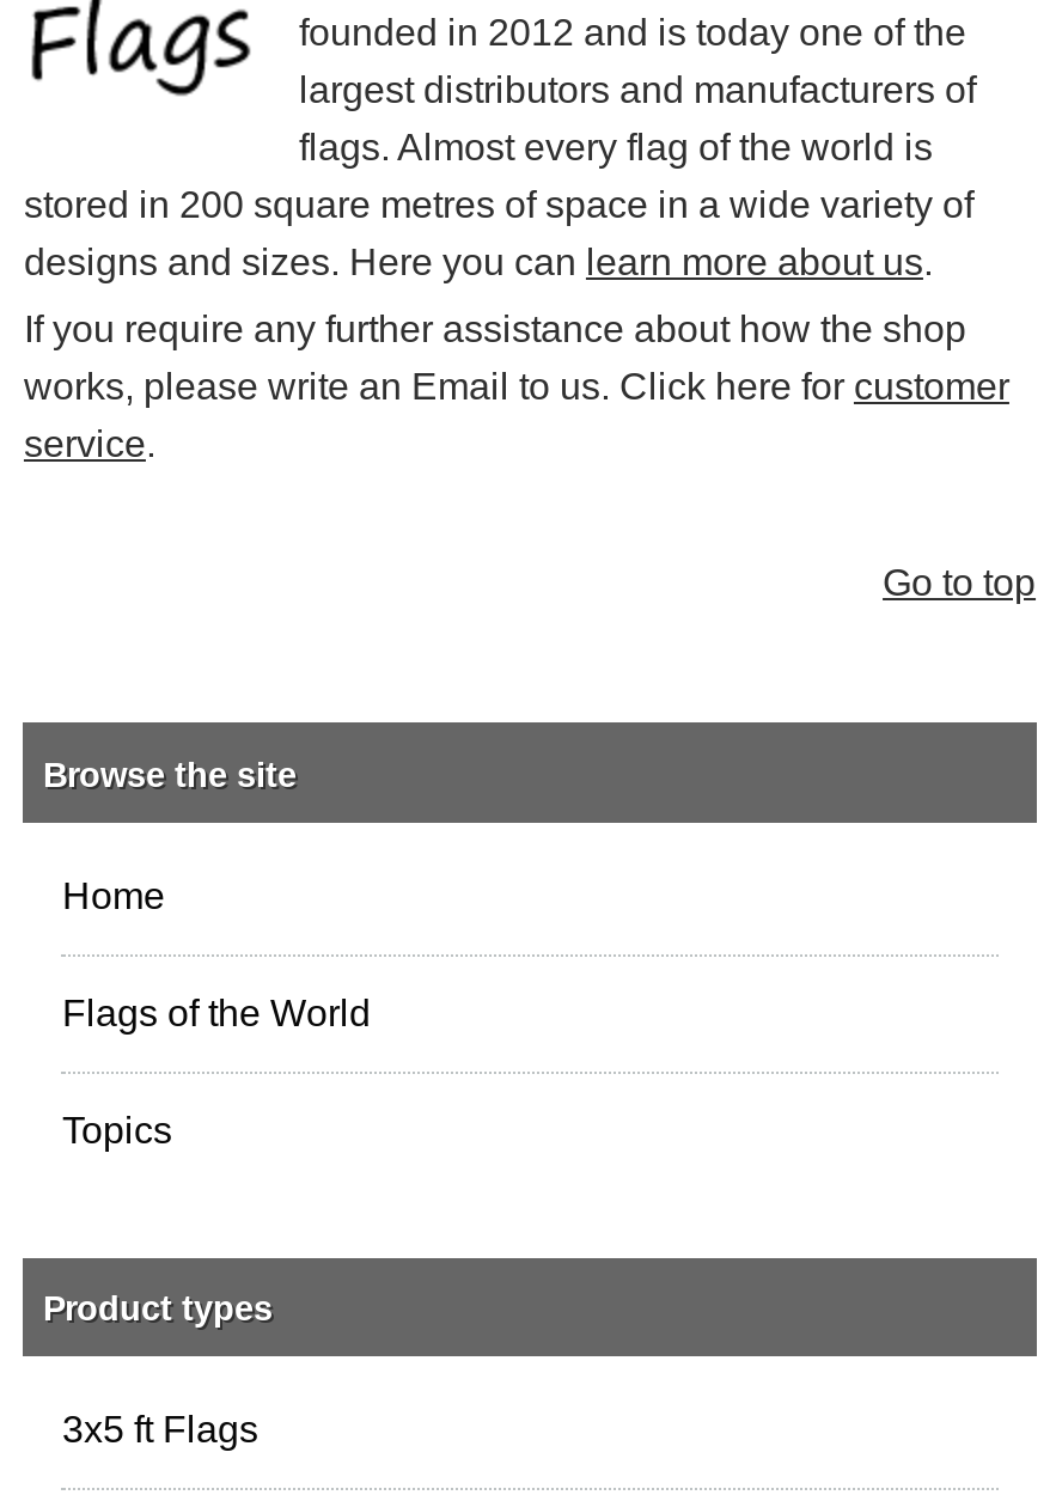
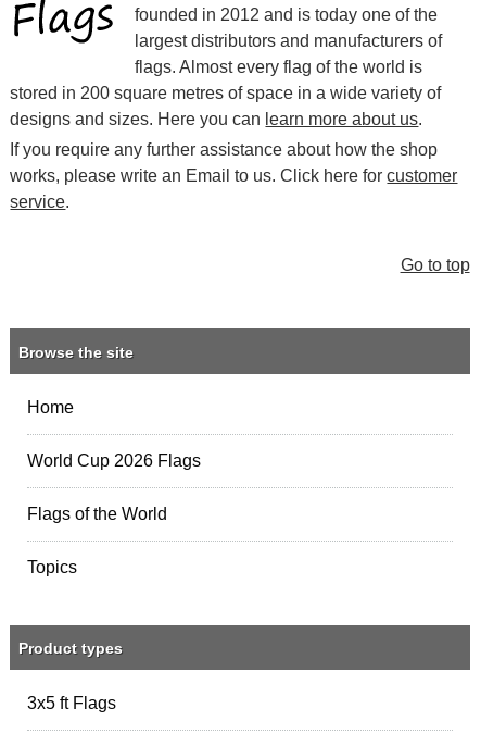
+ World Cup 2026 Flags
